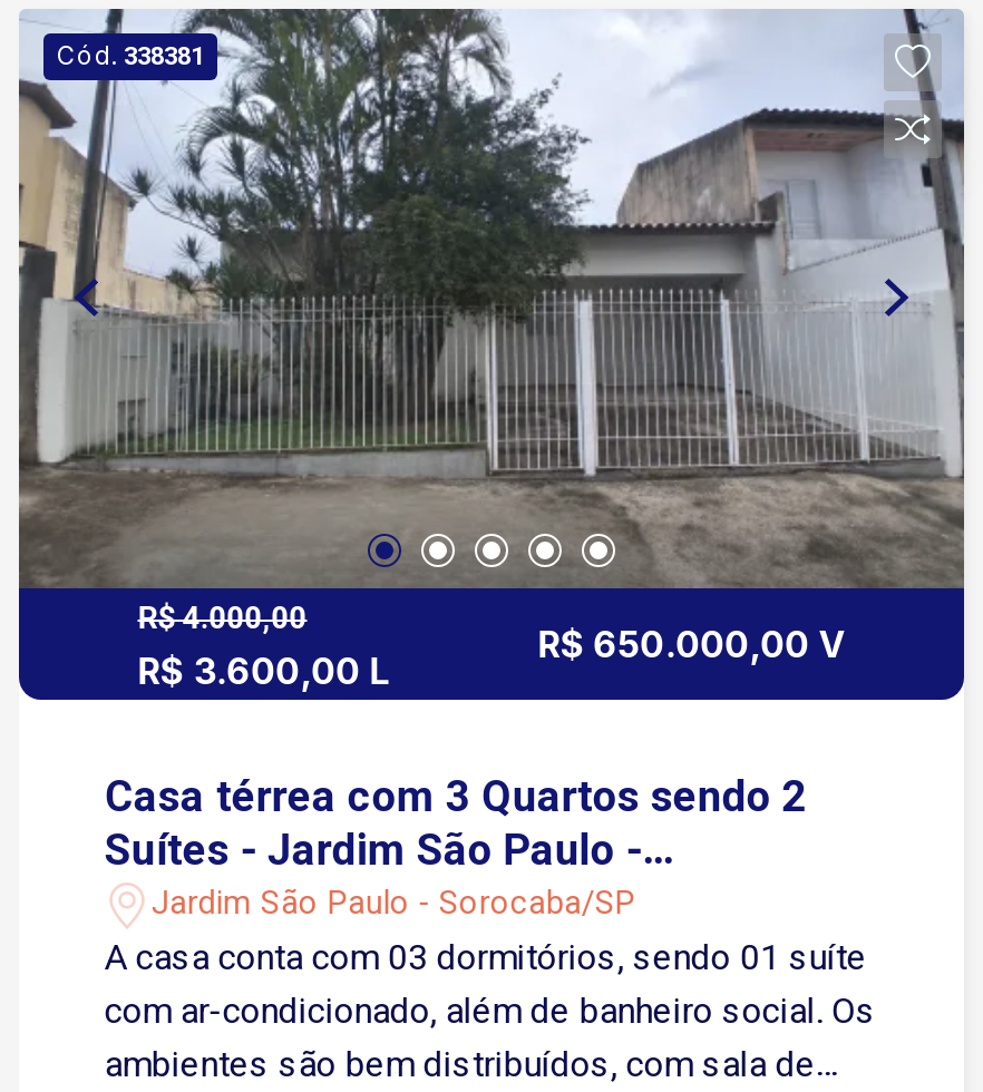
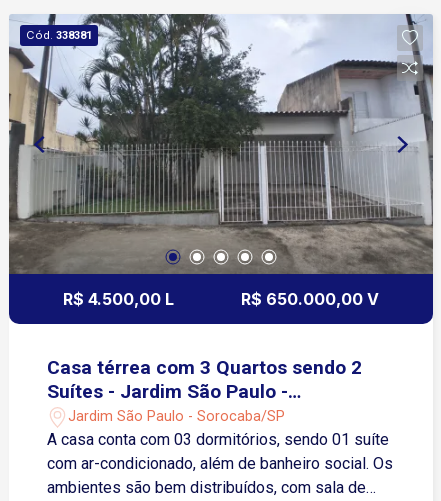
- R$ 4.000,00
- R$ 3.600,00 L
+ R$ 4.500,00 L
